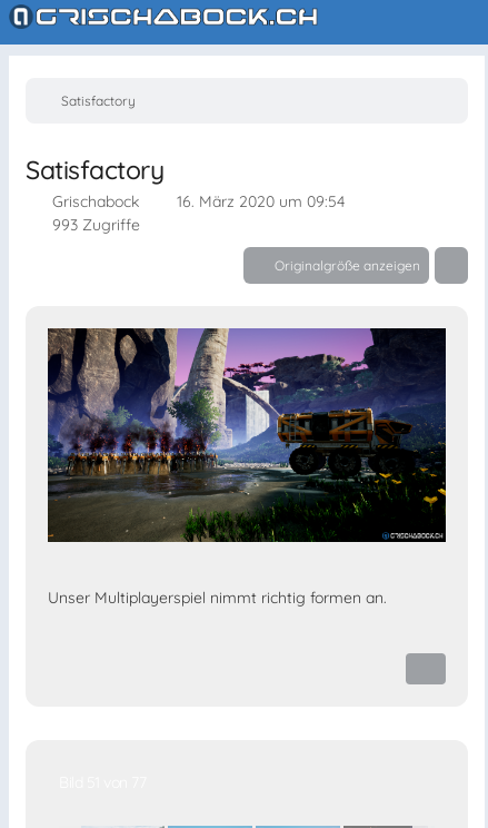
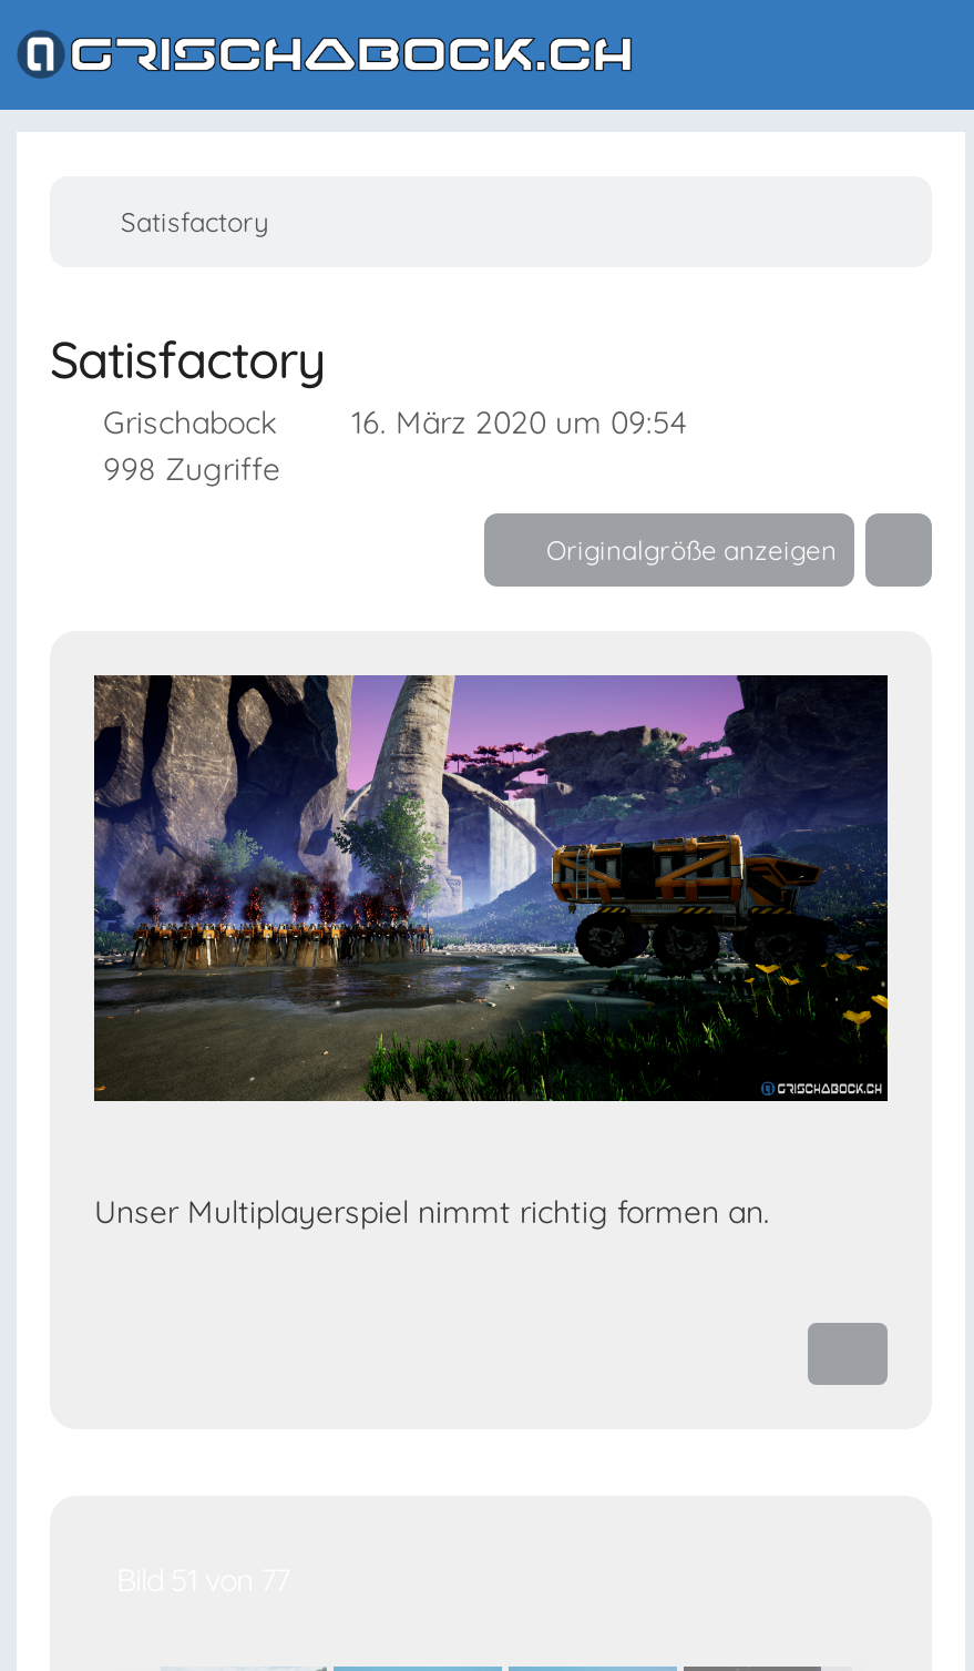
- 993 Zugriffe
+ 998 Zugriffe
